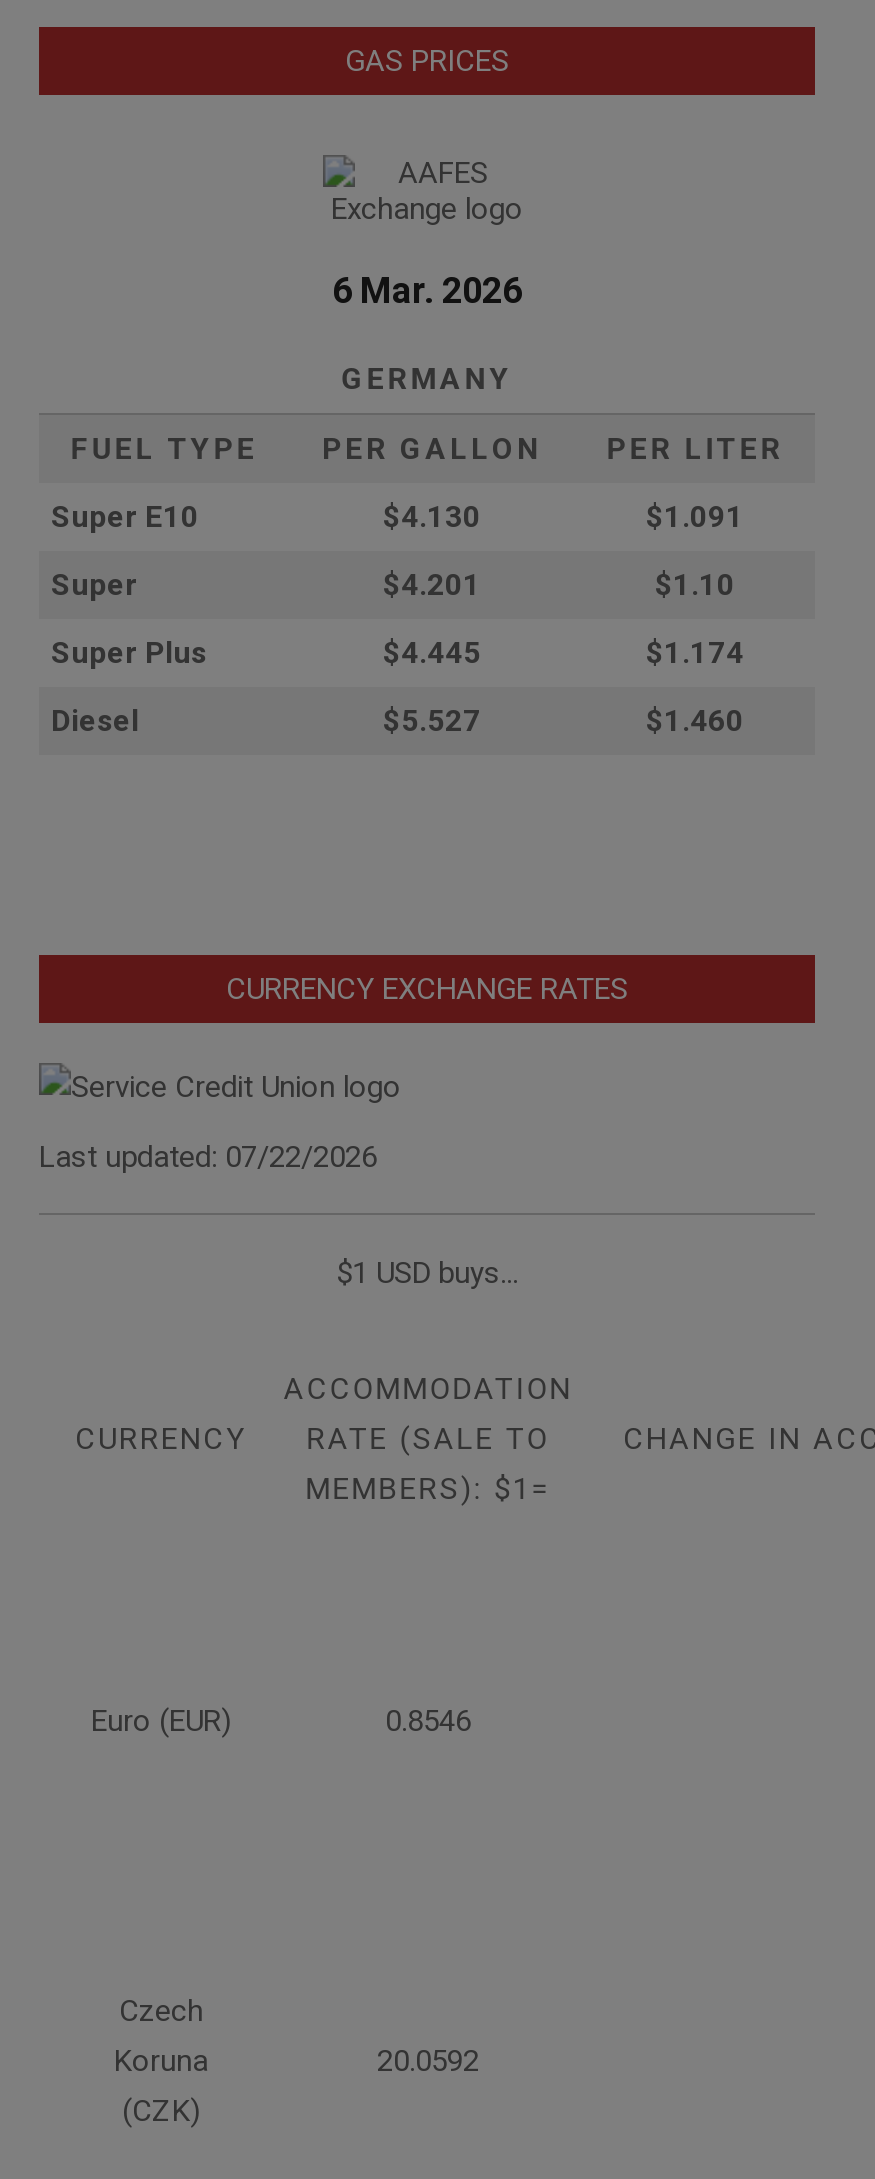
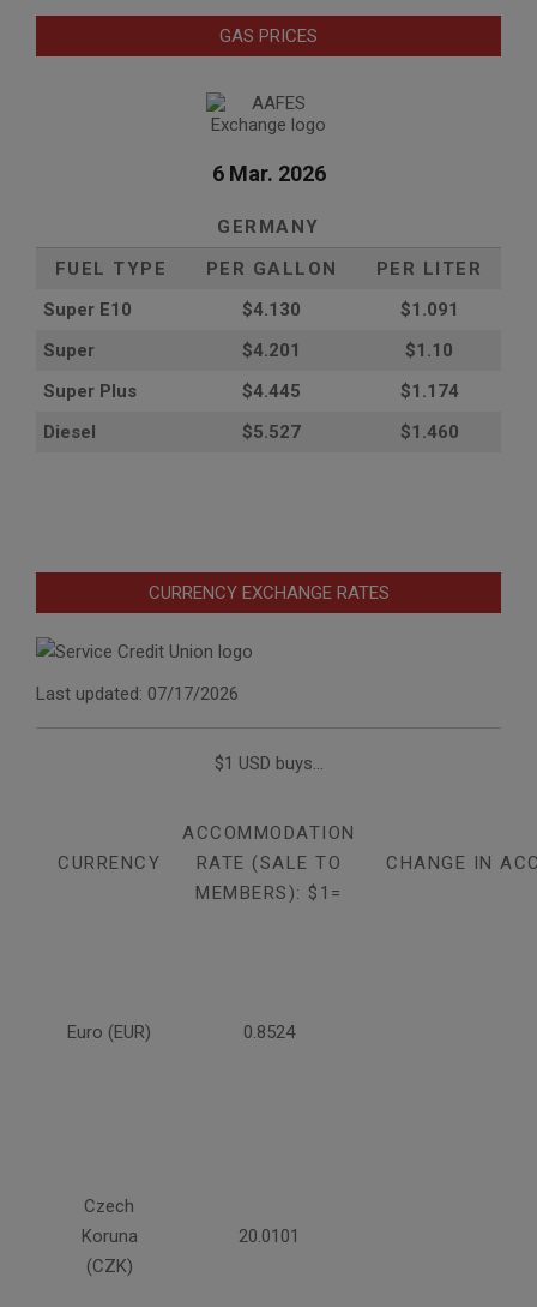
- Last updated: 07/22/2026
+ Last updated: 07/17/2026

- 0.8546
+ 0.8524

- 20.0592
+ 20.0101
